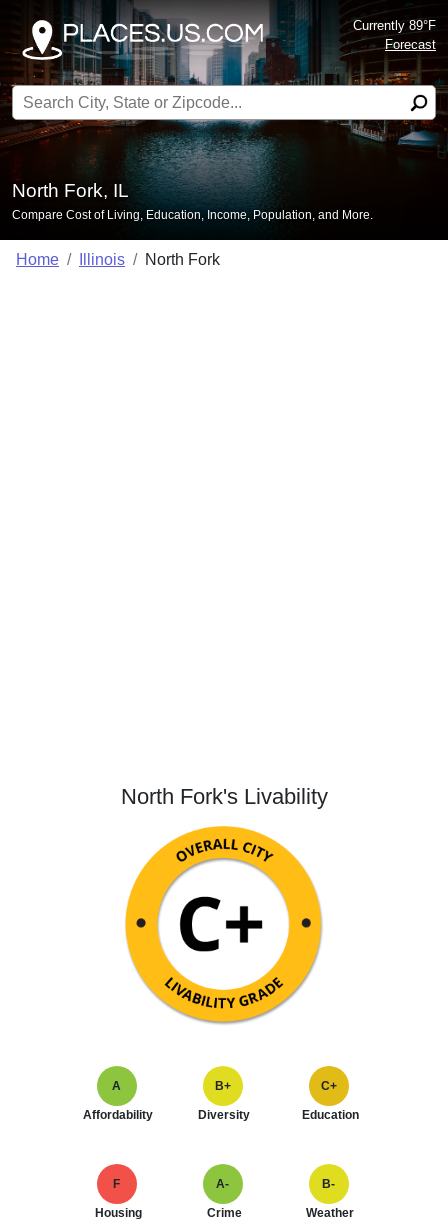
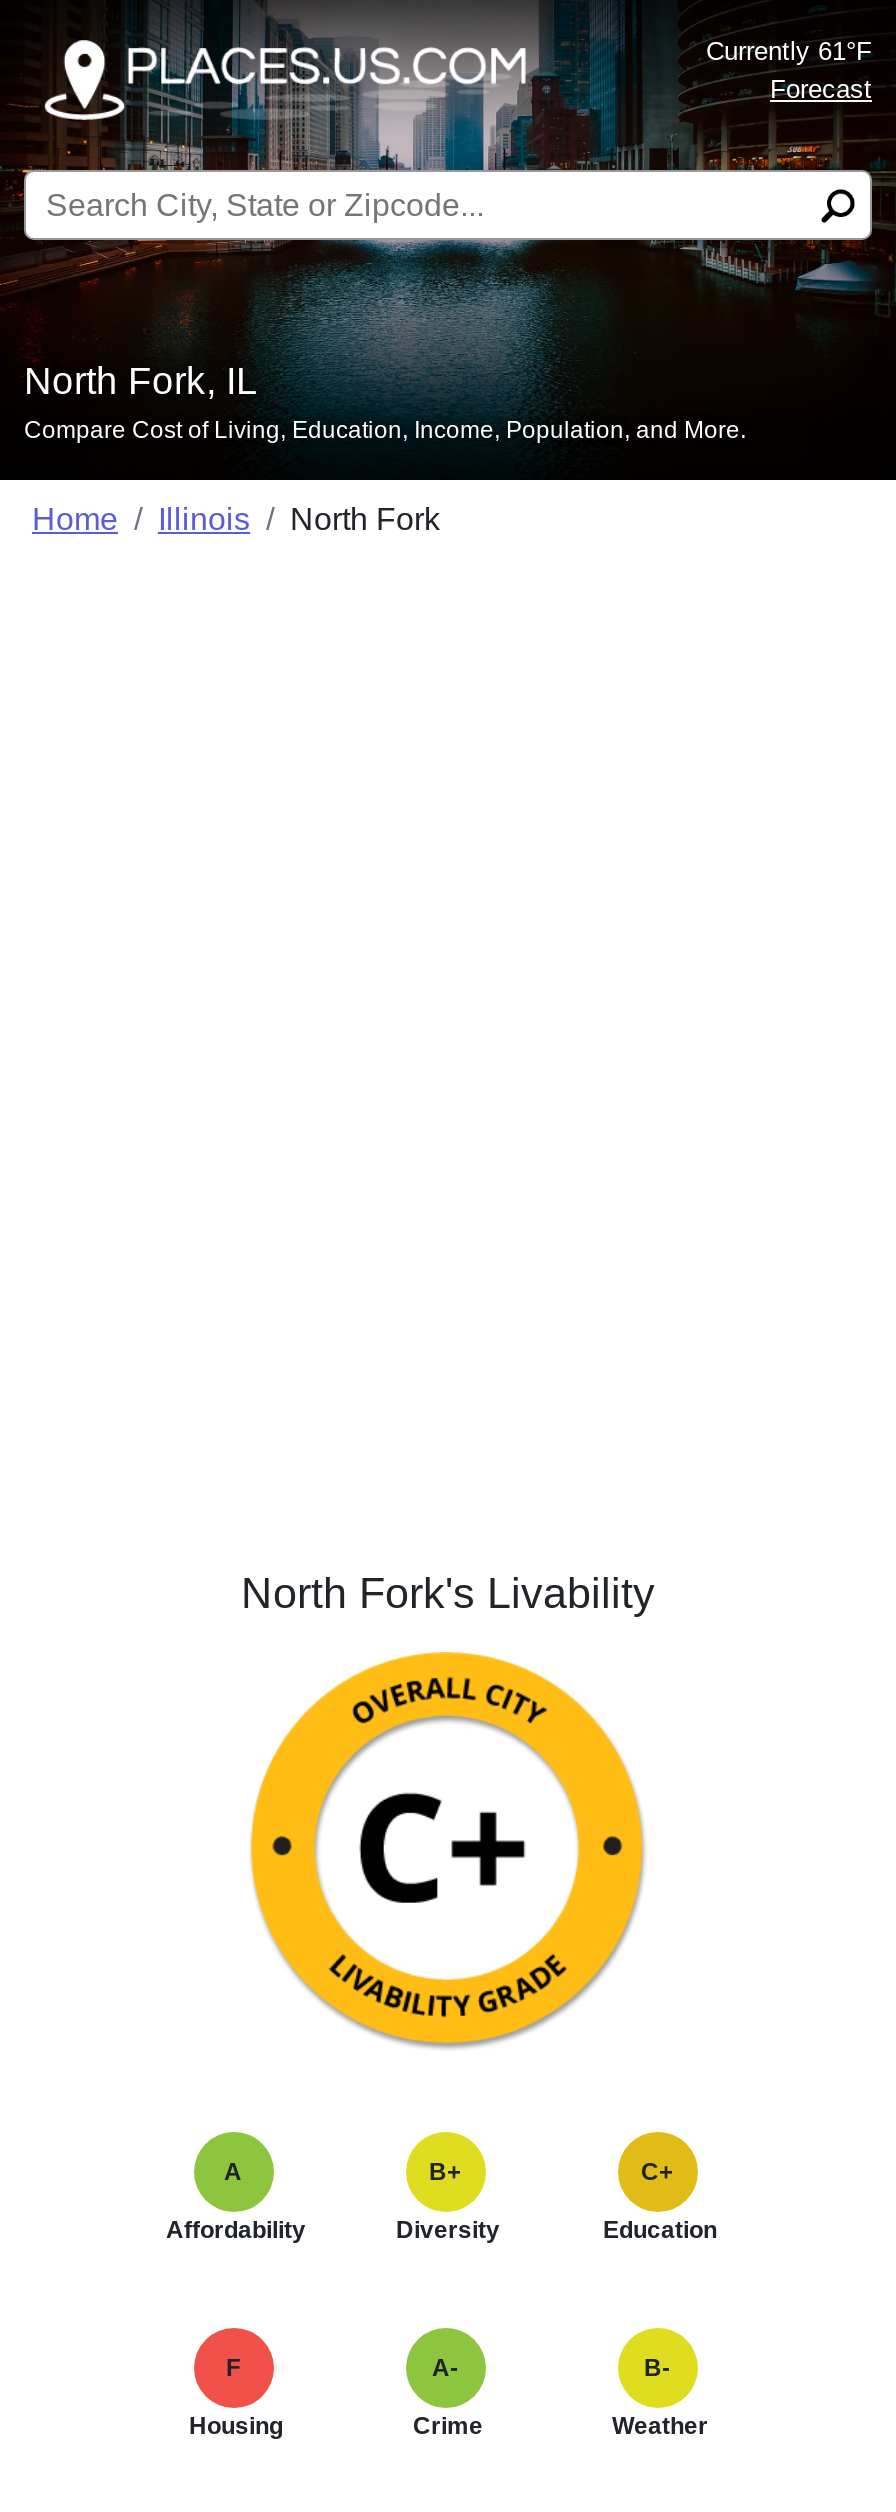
- Currently 89°F
+ Currently 61°F
